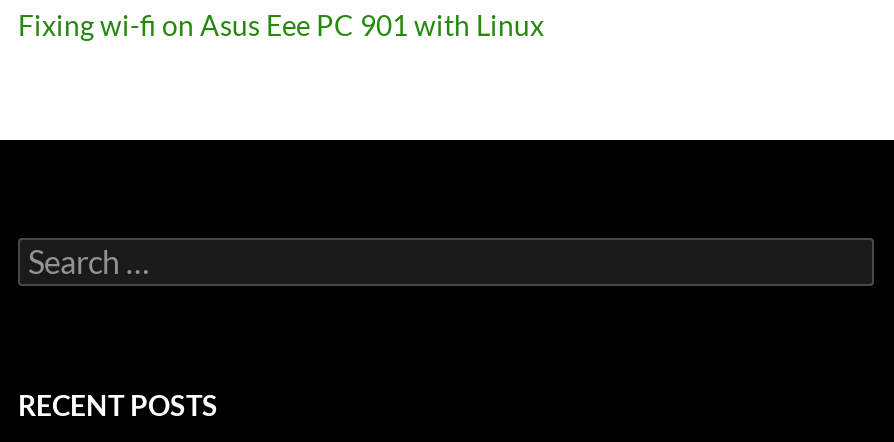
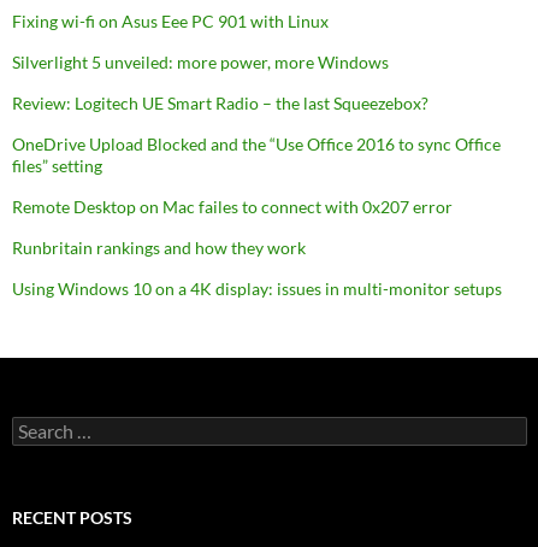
+ Silverlight 5 unveiled: more power, more Windows
+ Review: Logitech UE Smart Radio – the last Squeezebox?
+ OneDrive Upload Blocked and the “Use Office 2016 to sync Office
+ files” setting
+ Remote Desktop on Mac failes to connect with 0x207 error
+ Runbritain rankings and how they work
+ Using Windows 10 on a 4K display: issues in multi-monitor setups
